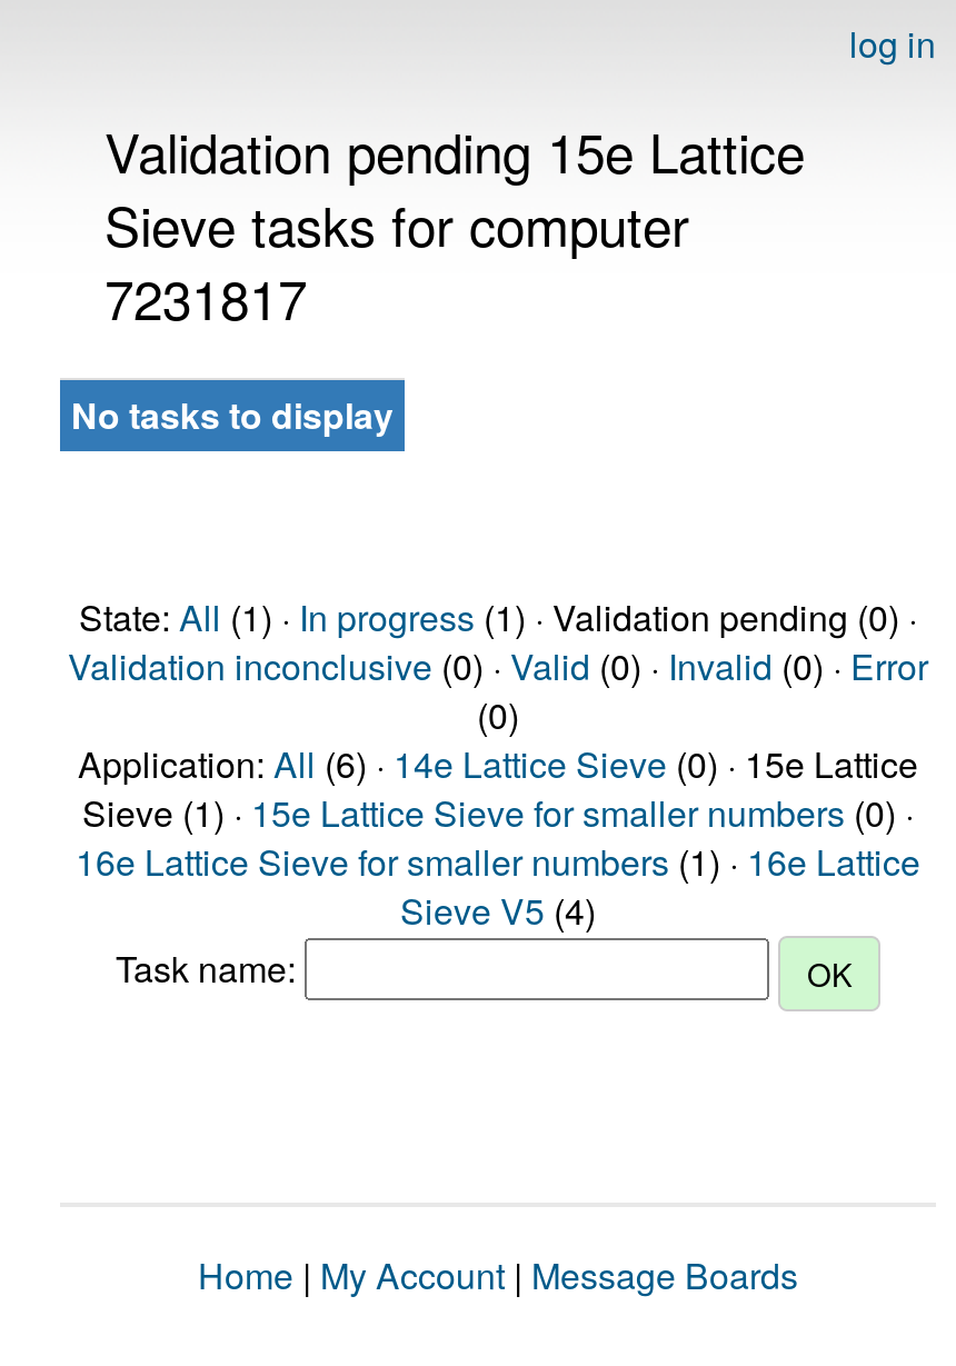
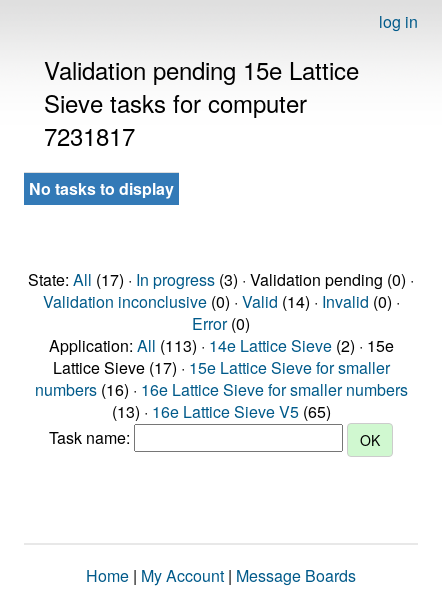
- State: All (1) · In progress (1) · Validation pending (0) ·
- Validation inconclusive (0) · Valid (0) · Invalid (0) · Error
- (0)
- Application: All (6) · 14e Lattice Sieve (0) · 15e Lattice
- Sieve (1) · 15e Lattice Sieve for smaller numbers (0) ·
- 16e Lattice Sieve for smaller numbers (1) · 16e Lattice
- Sieve V5 (4)
+ State: All (17) · In progress (3) · Validation pending (0) ·
+ Validation inconclusive (0) · Valid (14) · Invalid (0) ·
+ Error (0)
+ Application: All (113) · 14e Lattice Sieve (2) · 15e
+ Lattice Sieve (17) · 15e Lattice Sieve for smaller
+ numbers (16) · 16e Lattice Sieve for smaller numbers
+ (13) · 16e Lattice Sieve V5 (65)
